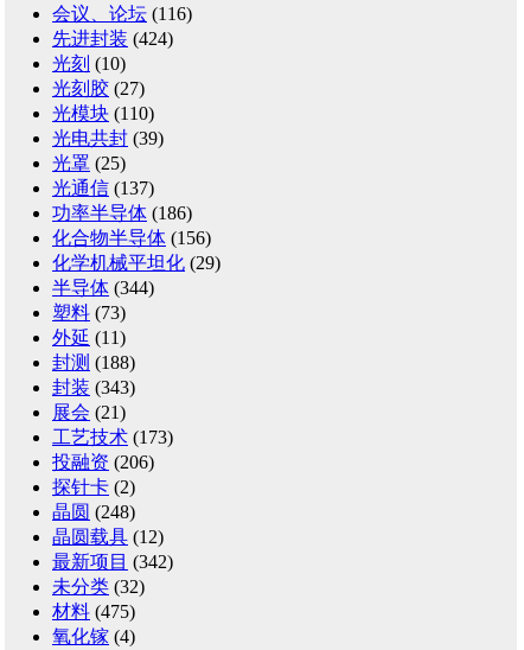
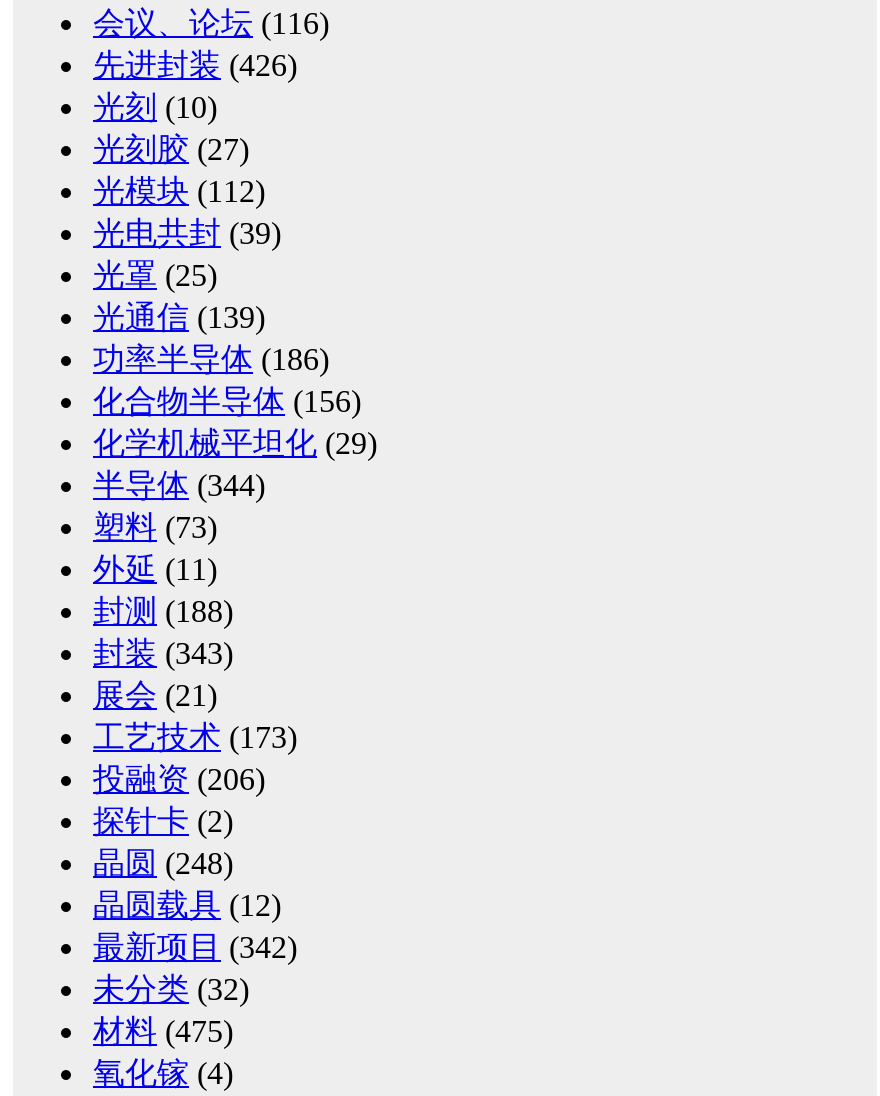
- 先进封装(424)
+ 先进封装(426)

- 光模块(110)
+ 光模块(112)

- 光通信(137)
+ 光通信(139)
